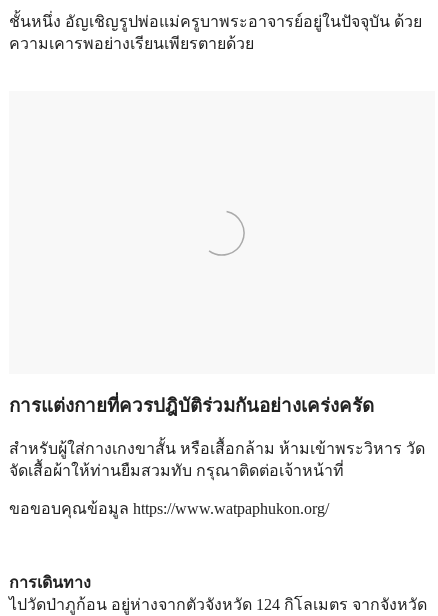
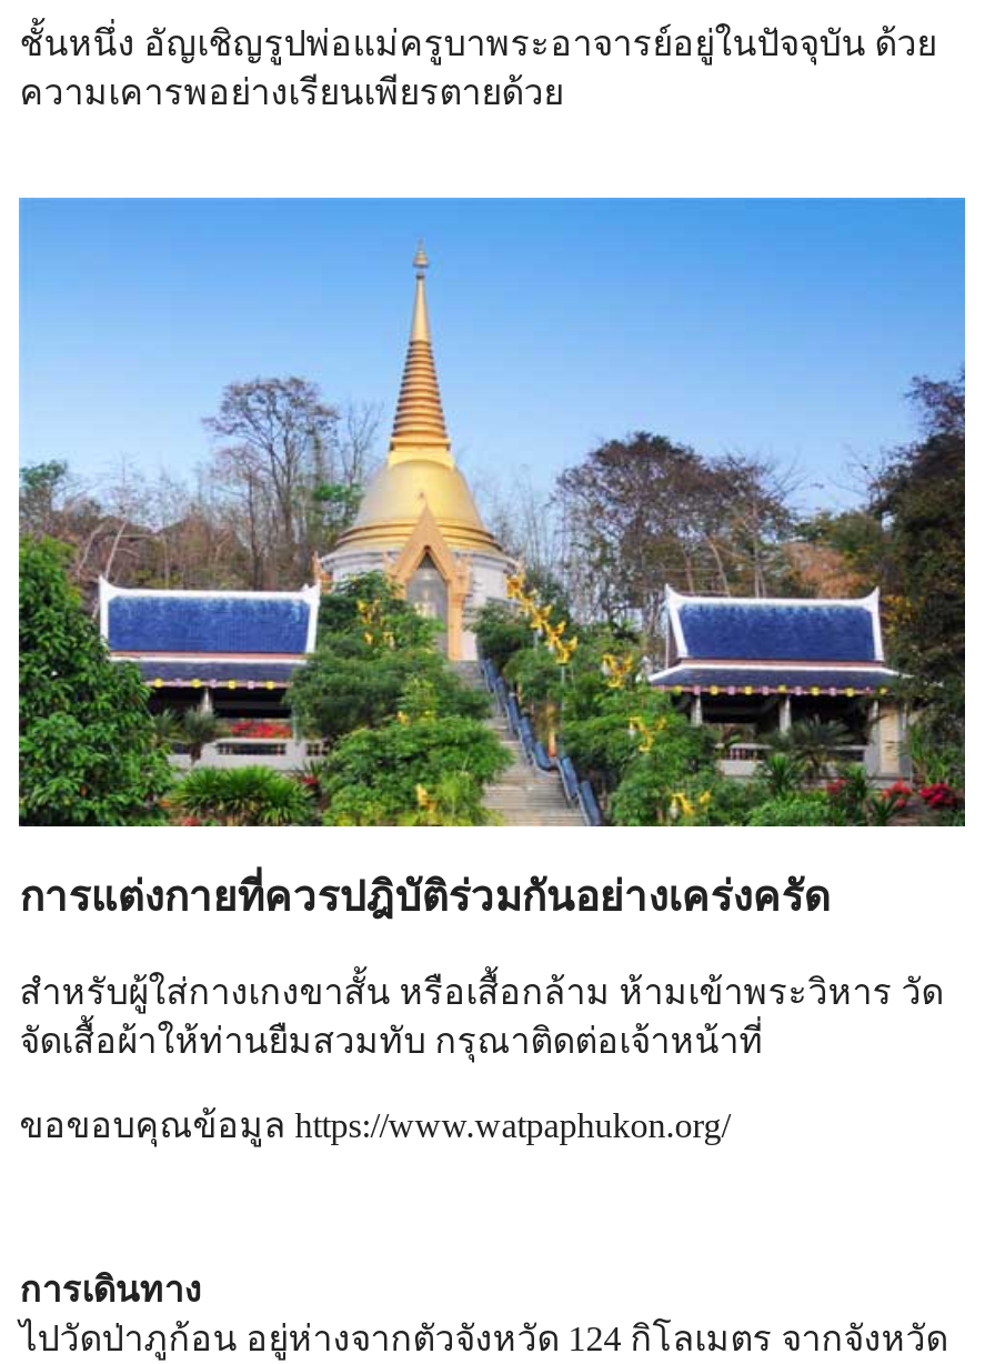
+ [image]
